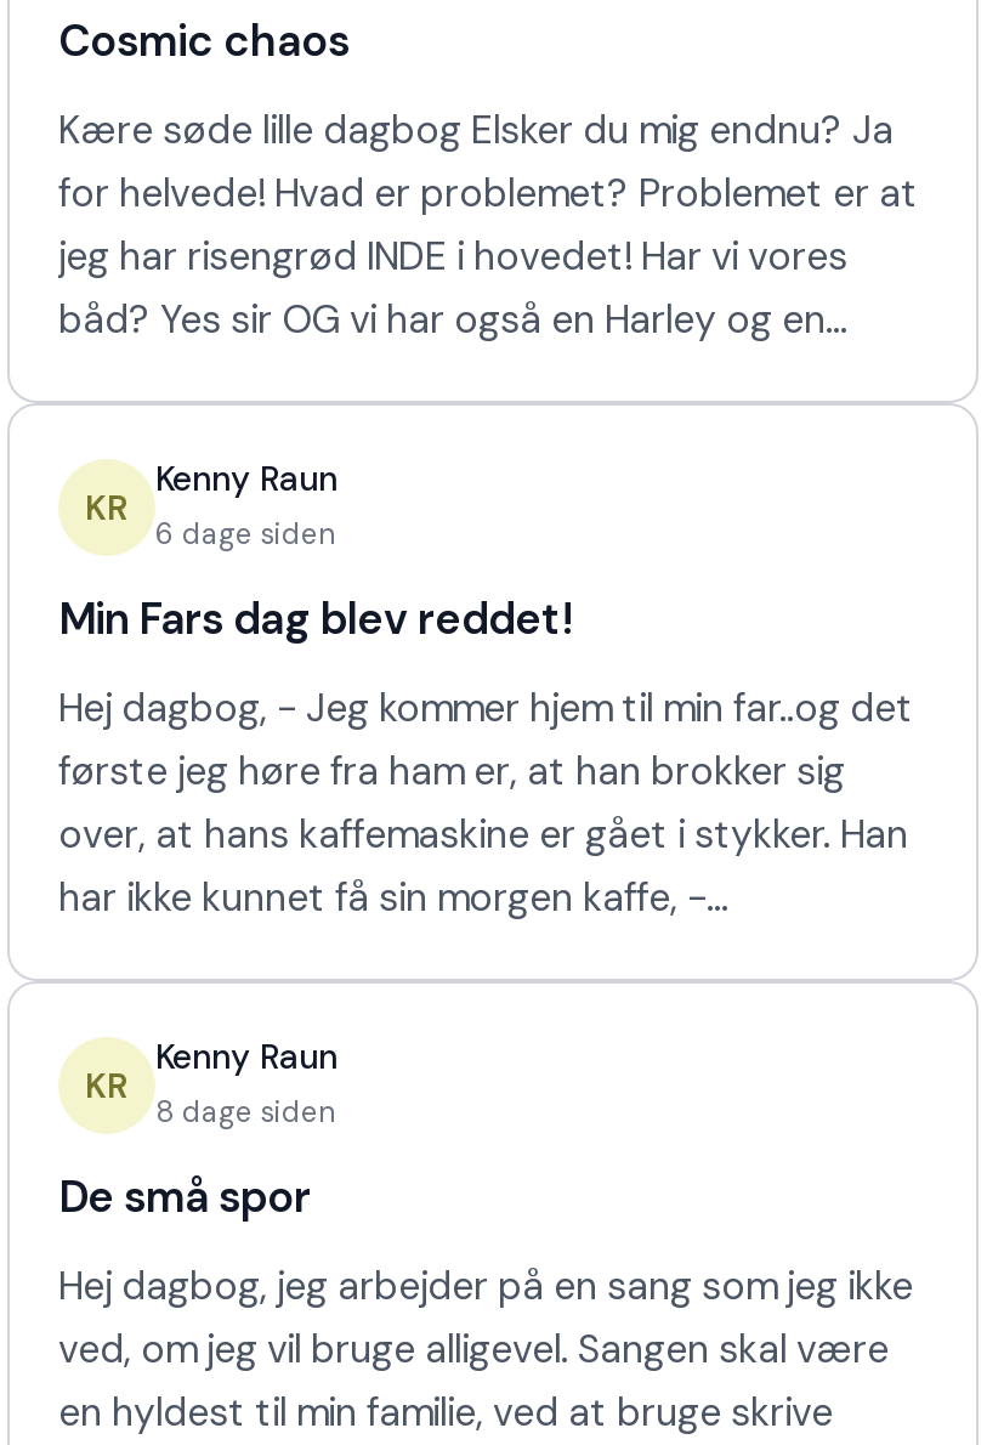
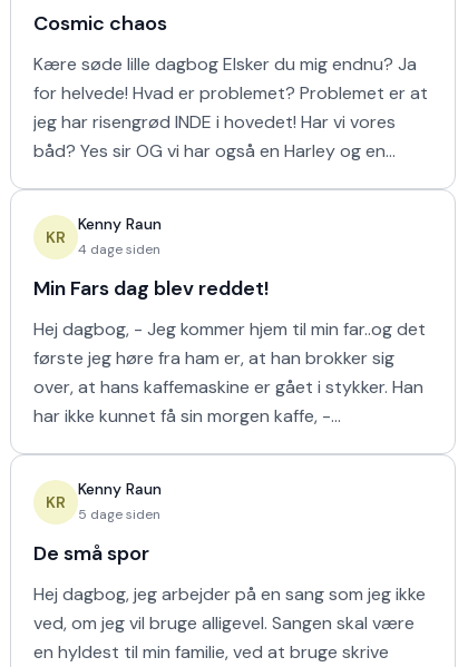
- 6 dage siden
+ 4 dage siden

- 8 dage siden
+ 5 dage siden
